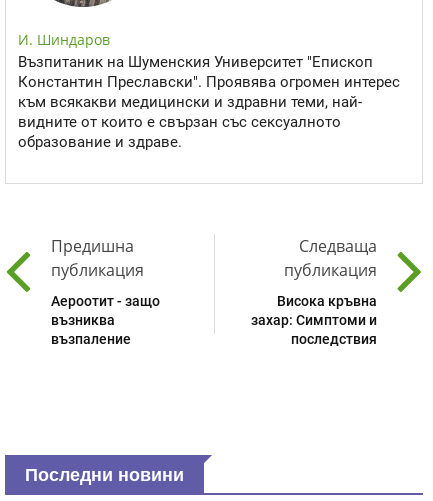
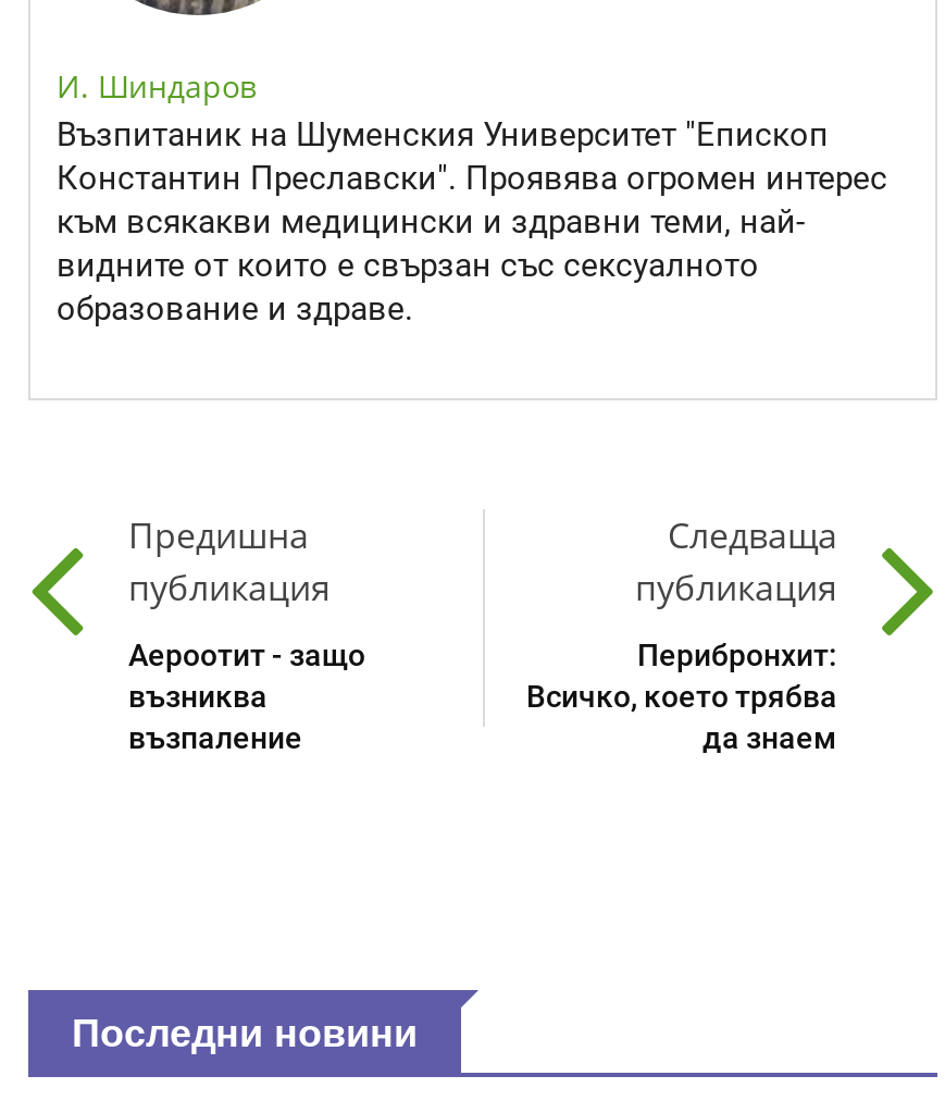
- Висока кръвна
- захар: Симптоми и
- последствия
+ Перибронхит:
+ Всичко, което трябва
+ да знаем
